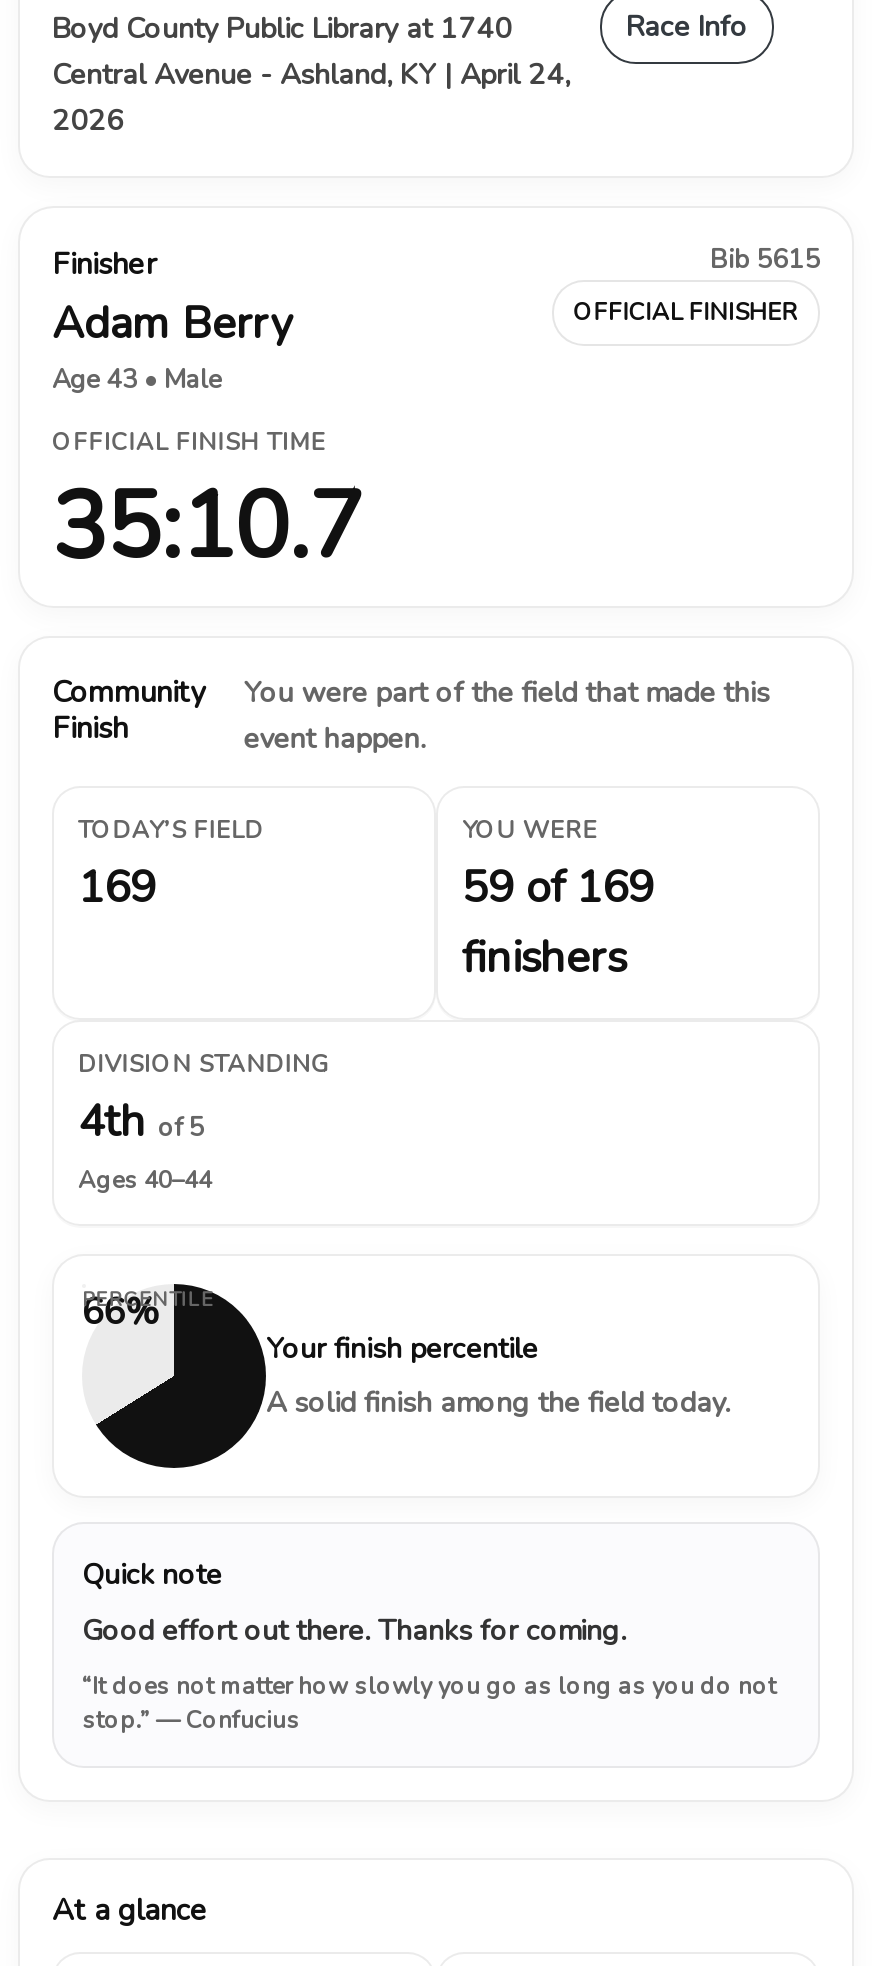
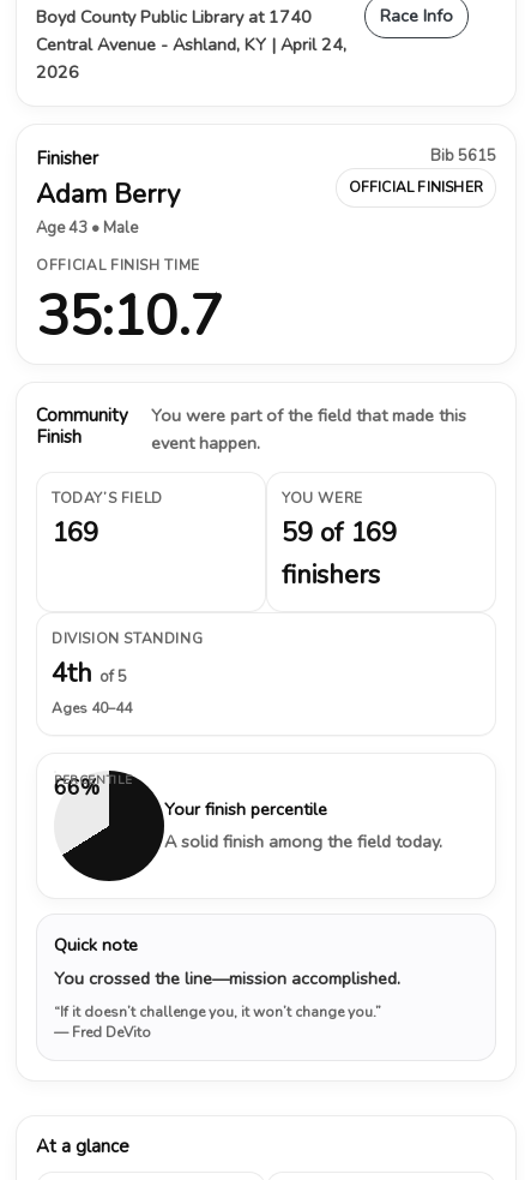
- Good effort out there. Thanks for coming.
+ You crossed the line—mission accomplished.

- “It does not matter how slowly you go as long as you do not
- stop.” — Confucius
+ “If it doesn’t challenge you, it won’t change you.”
+ — Fred DeVito
